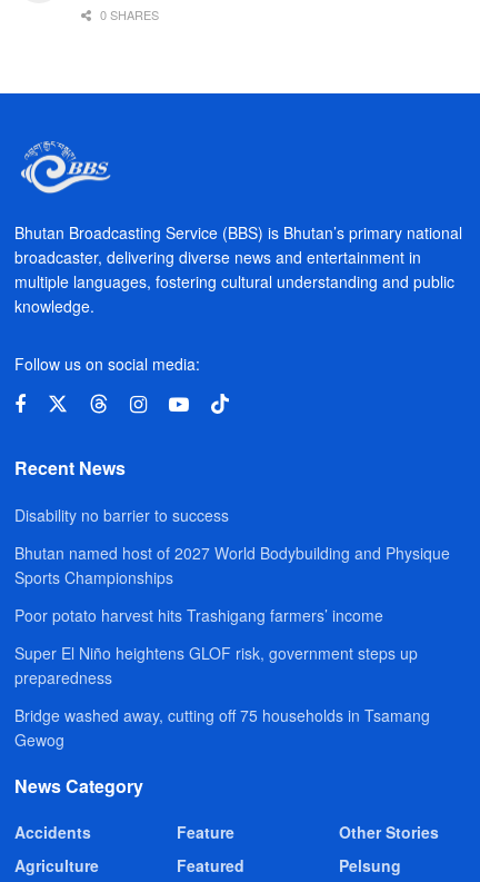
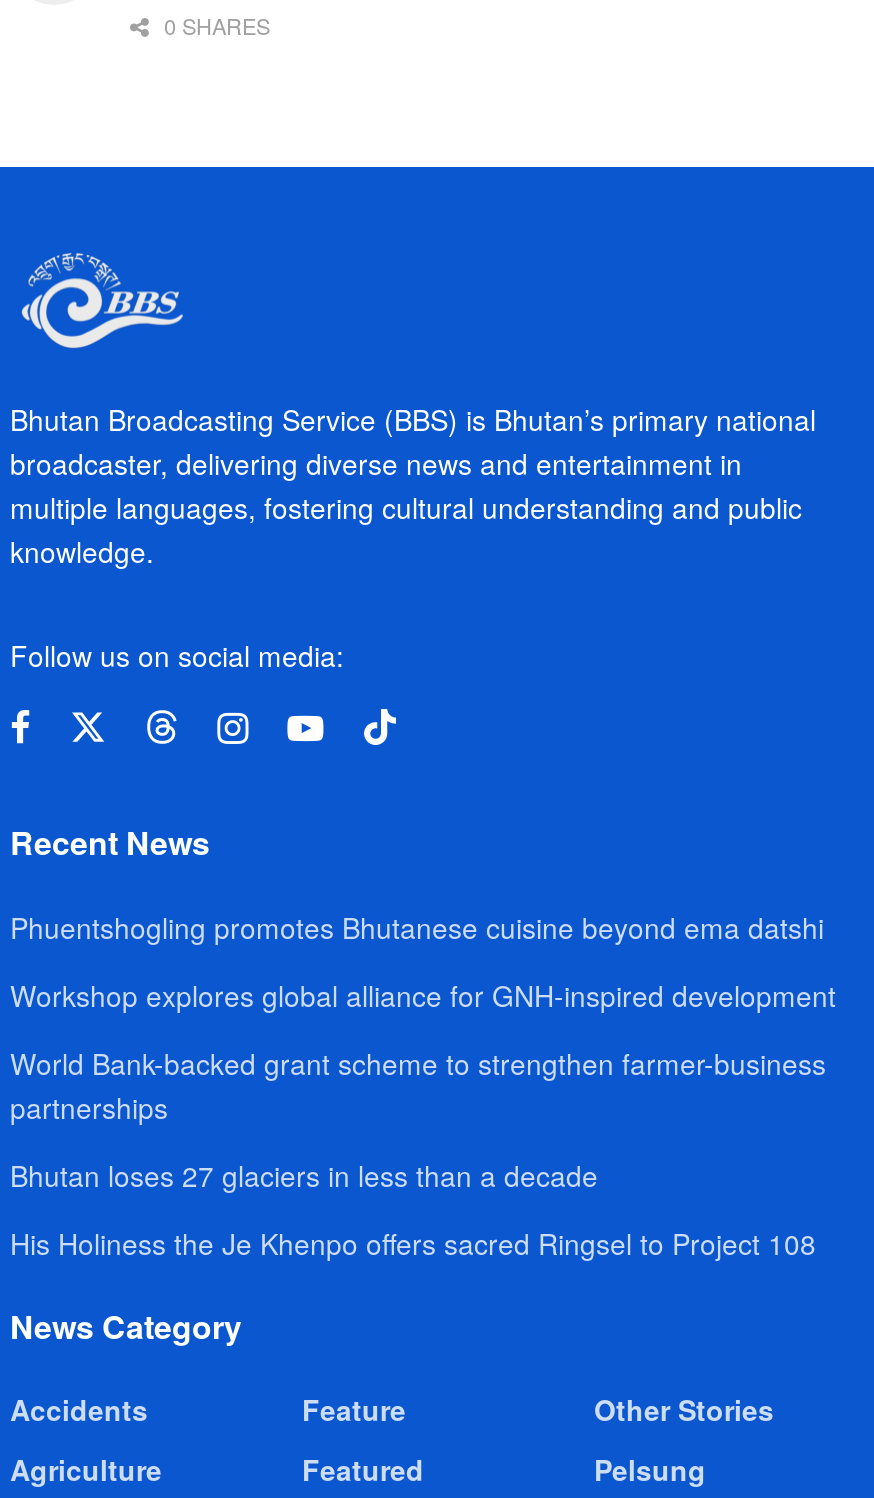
- Disability no barrier to success
+ Phuentshogling promotes Bhutanese cuisine beyond ema datshi

- Bhutan named host of 2027 World Bodybuilding and Physique
- Sports Championships
+ Workshop explores global alliance for GNH-inspired development

- Poor potato harvest hits Trashigang farmers’ income
+ World Bank-backed grant scheme to strengthen farmer-business
+ partnerships

- Super El Niño heightens GLOF risk, government steps up
- preparedness
+ Bhutan loses 27 glaciers in less than a decade

- Bridge washed away, cutting off 75 households in Tsamang
- Gewog
+ His Holiness the Je Khenpo offers sacred Ringsel to Project 108
